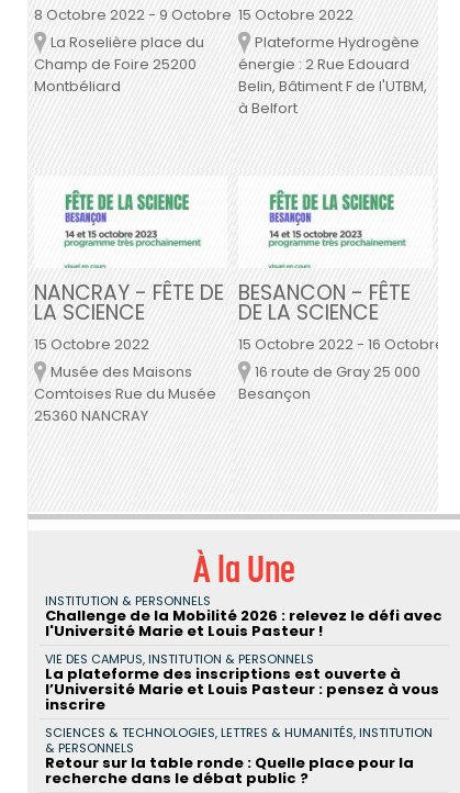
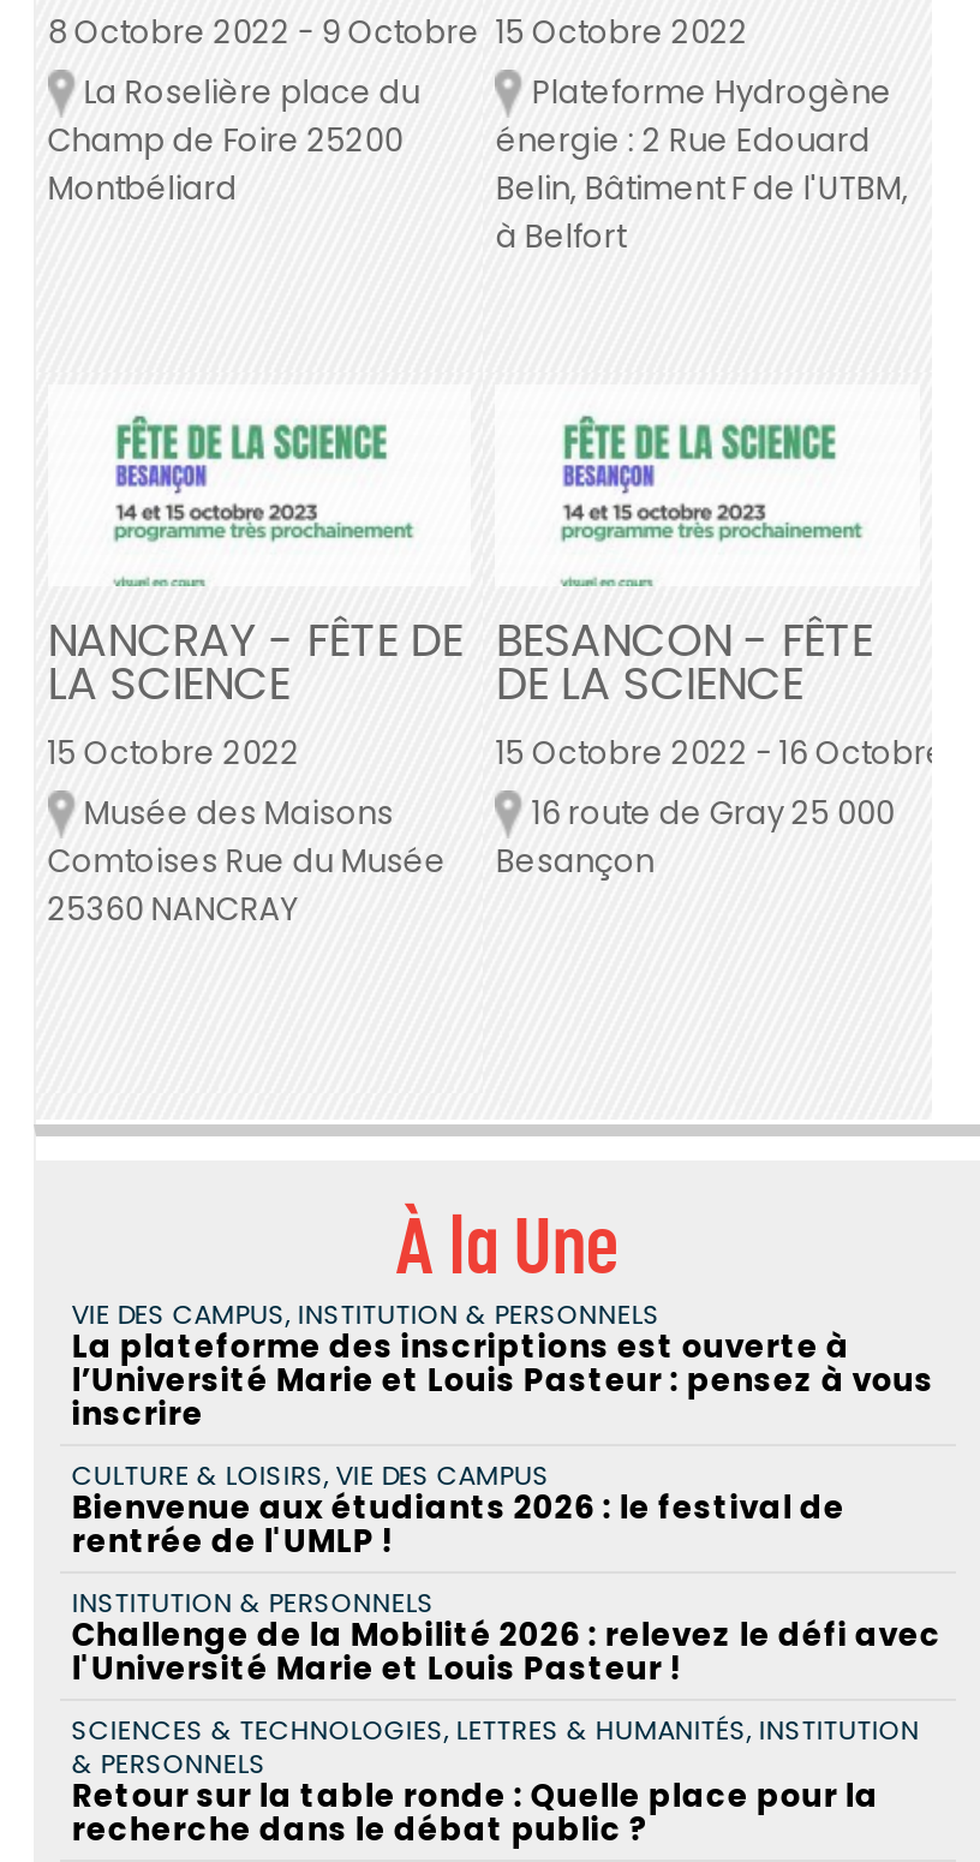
moved down: INSTITUTION & PERSONNELS | Challenge de la Mobilité 2026 : relevez le défi avec | l'Université Marie et Louis Pasteur !

moved up: VIE DES CAMPUS, INSTITUTION & PERSONNELS | La plateforme des inscriptions est ouverte à | l’Université Marie et Louis Pasteur : pensez à vous | inscrire

+ CULTURE & LOISIRS, VIE DES CAMPUS
+ Bienvenue aux étudiants 2026 : le festival de
+ rentrée de l'UMLP !
